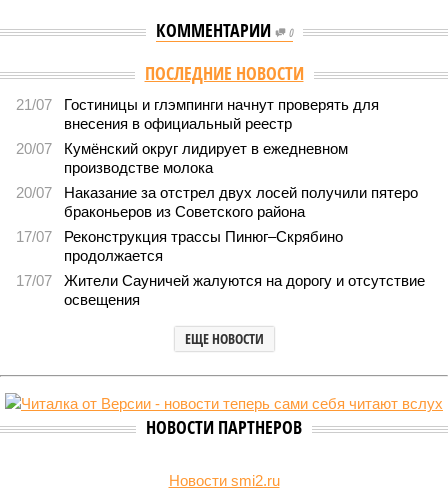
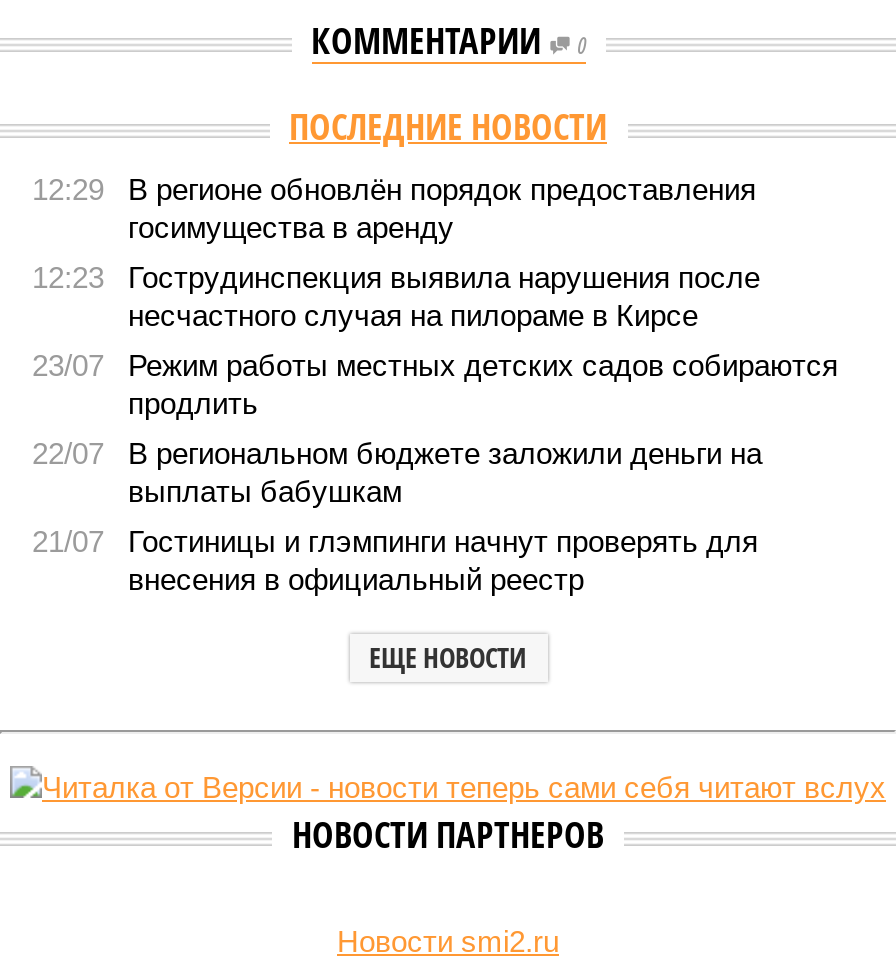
+ 12:29
+ В регионе обновлён порядок предоставления
+ госимущества в аренду
+ 12:23
+ Гострудинспекция выявила нарушения после
+ несчастного случая на пилораме в Кирсе
+ 23/07
+ Режим работы местных детских садов собираются
+ продлить
+ 22/07
+ В региональном бюджете заложили деньги на
+ выплаты бабушкам

moved down: 21/07 | Гостиницы и глэмпинги начнут проверять для | внесения в официальный реестр

- 20/07
- Кумёнский округ лидирует в ежедневном
- производстве молока
- 20/07
- Наказание за отстрел двух лосей получили пятеро
- браконьеров из Советского района
- 17/07
- Реконструкция трассы Пинюг–Скрябино
- продолжается
- 17/07
- Жители Сауничей жалуются на дорогу и отсутствие
- освещения
